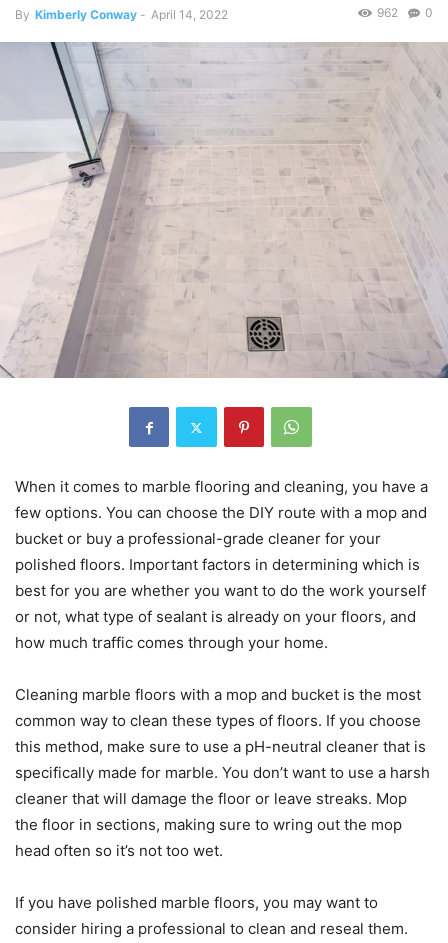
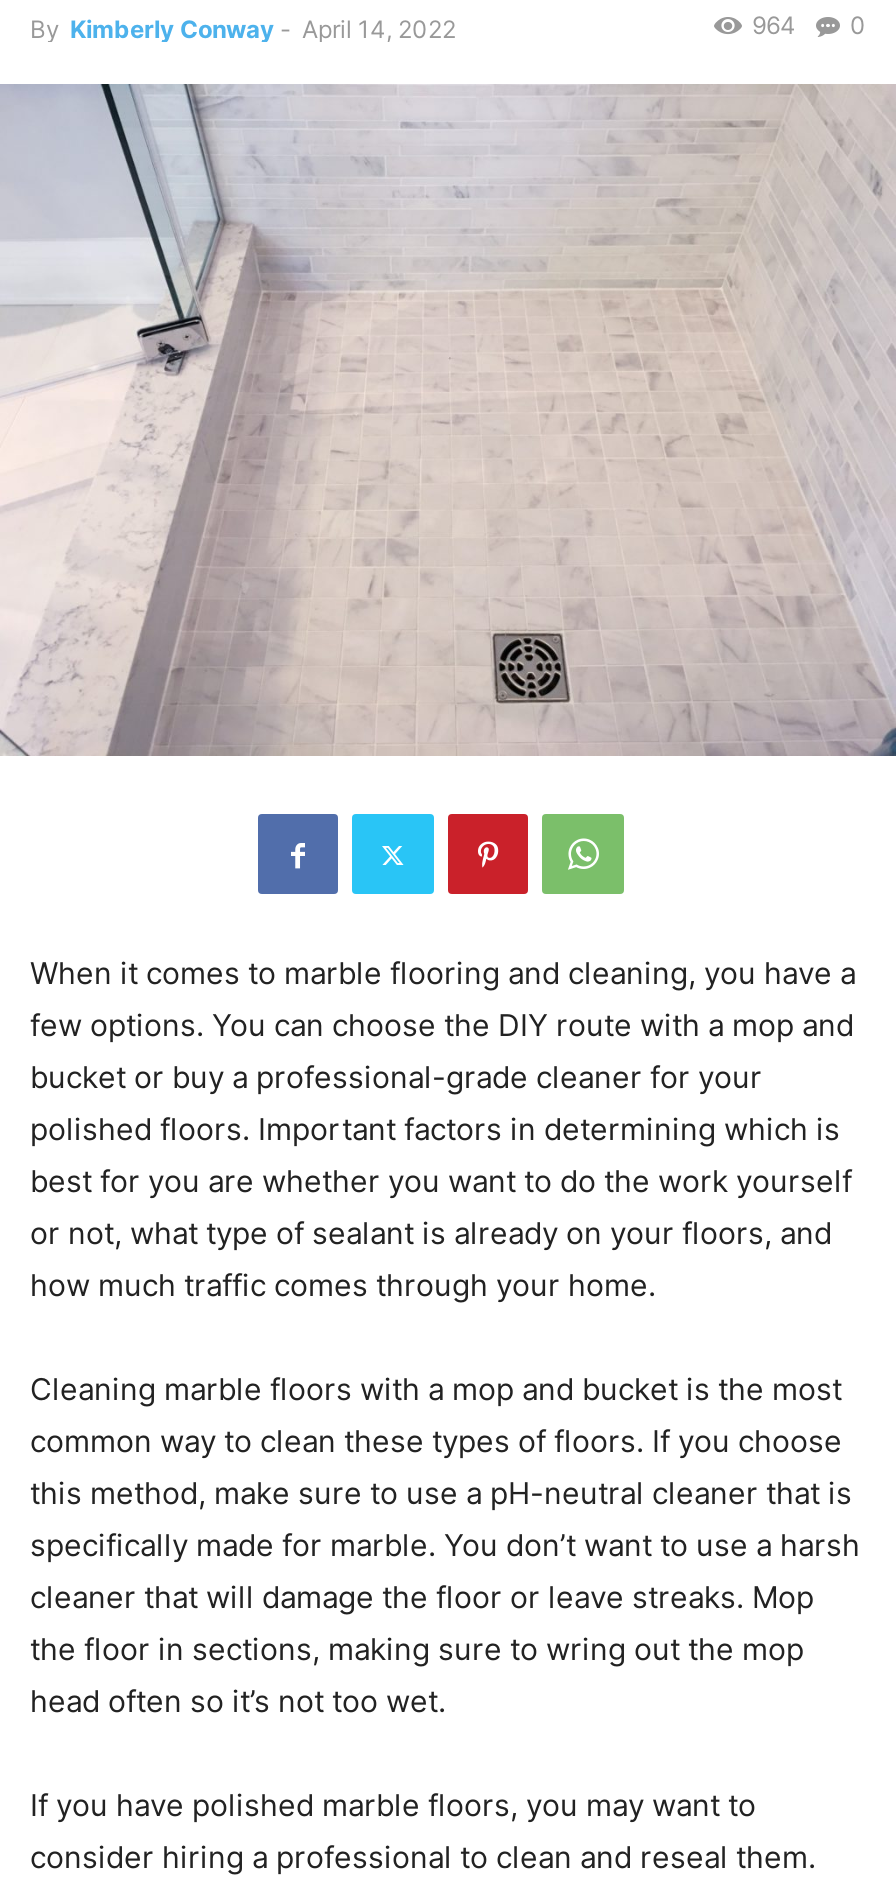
- 962 0
+ 964 0
